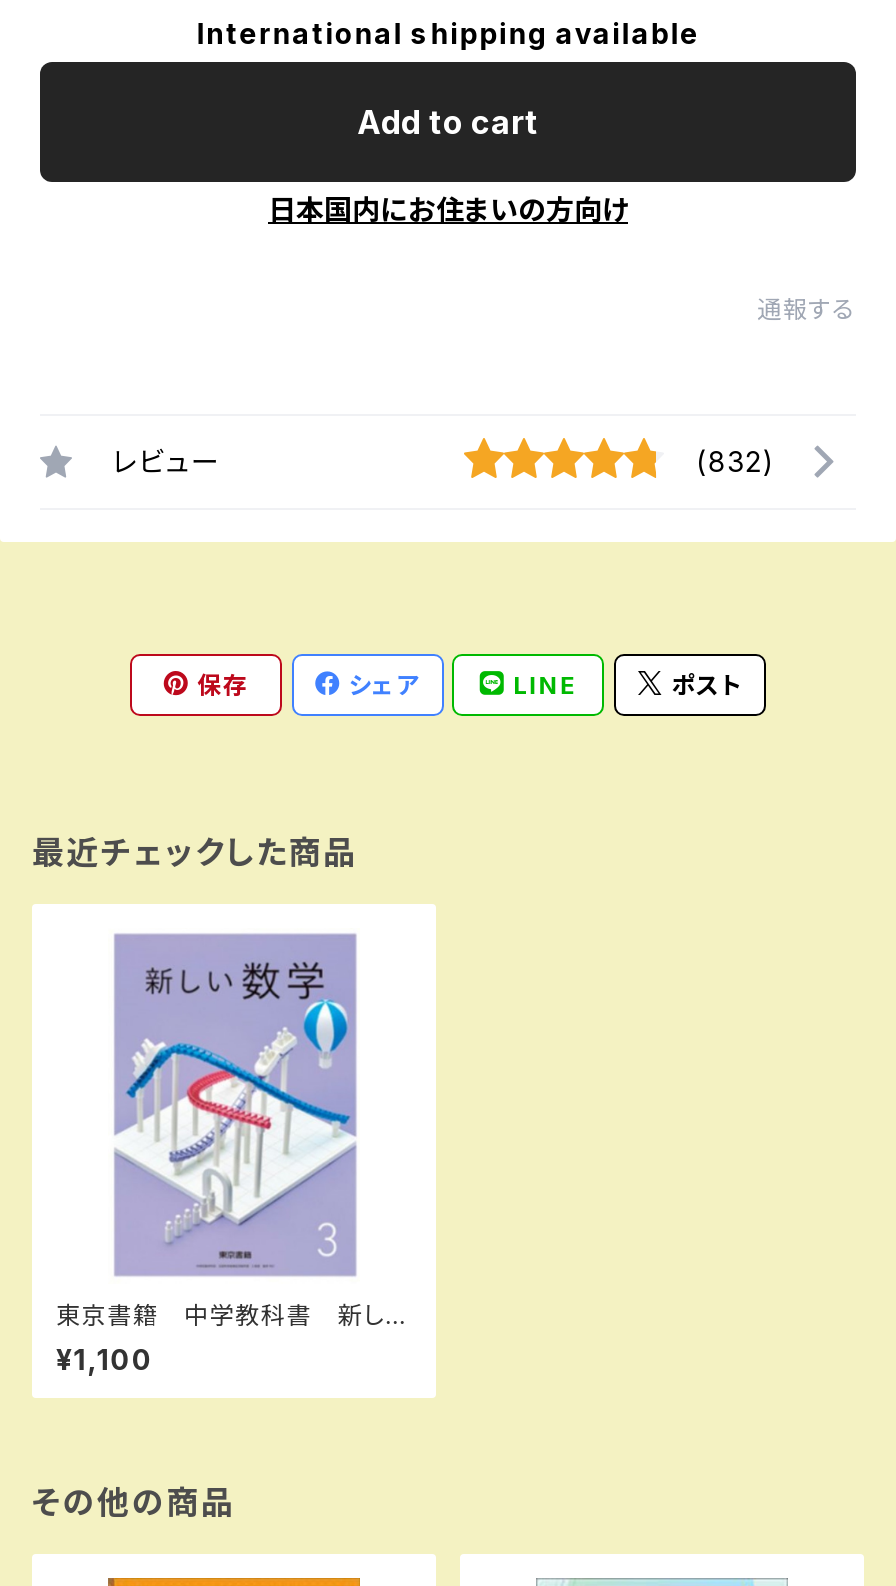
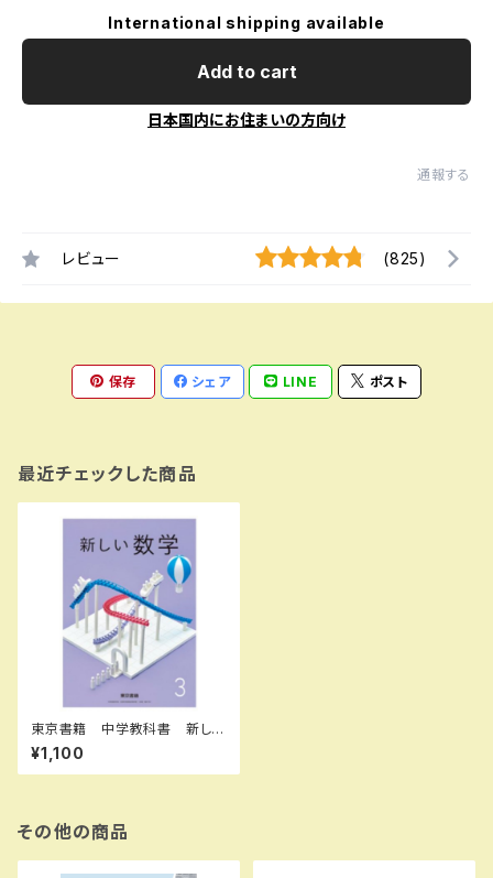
- (832)
+ (825)
